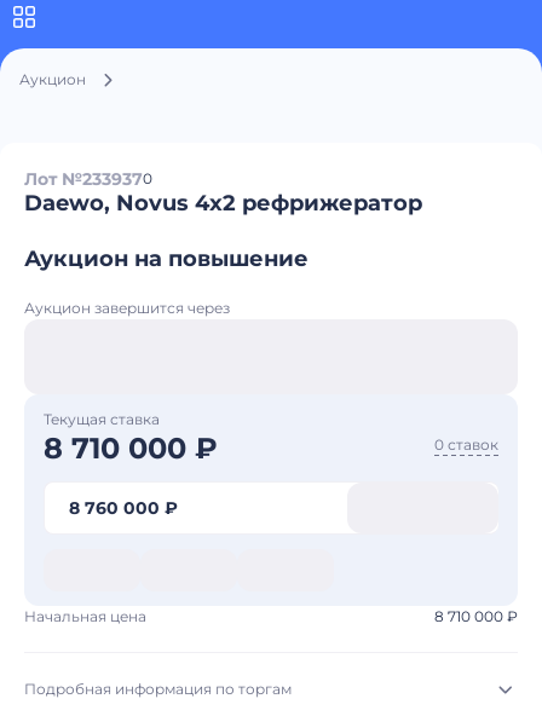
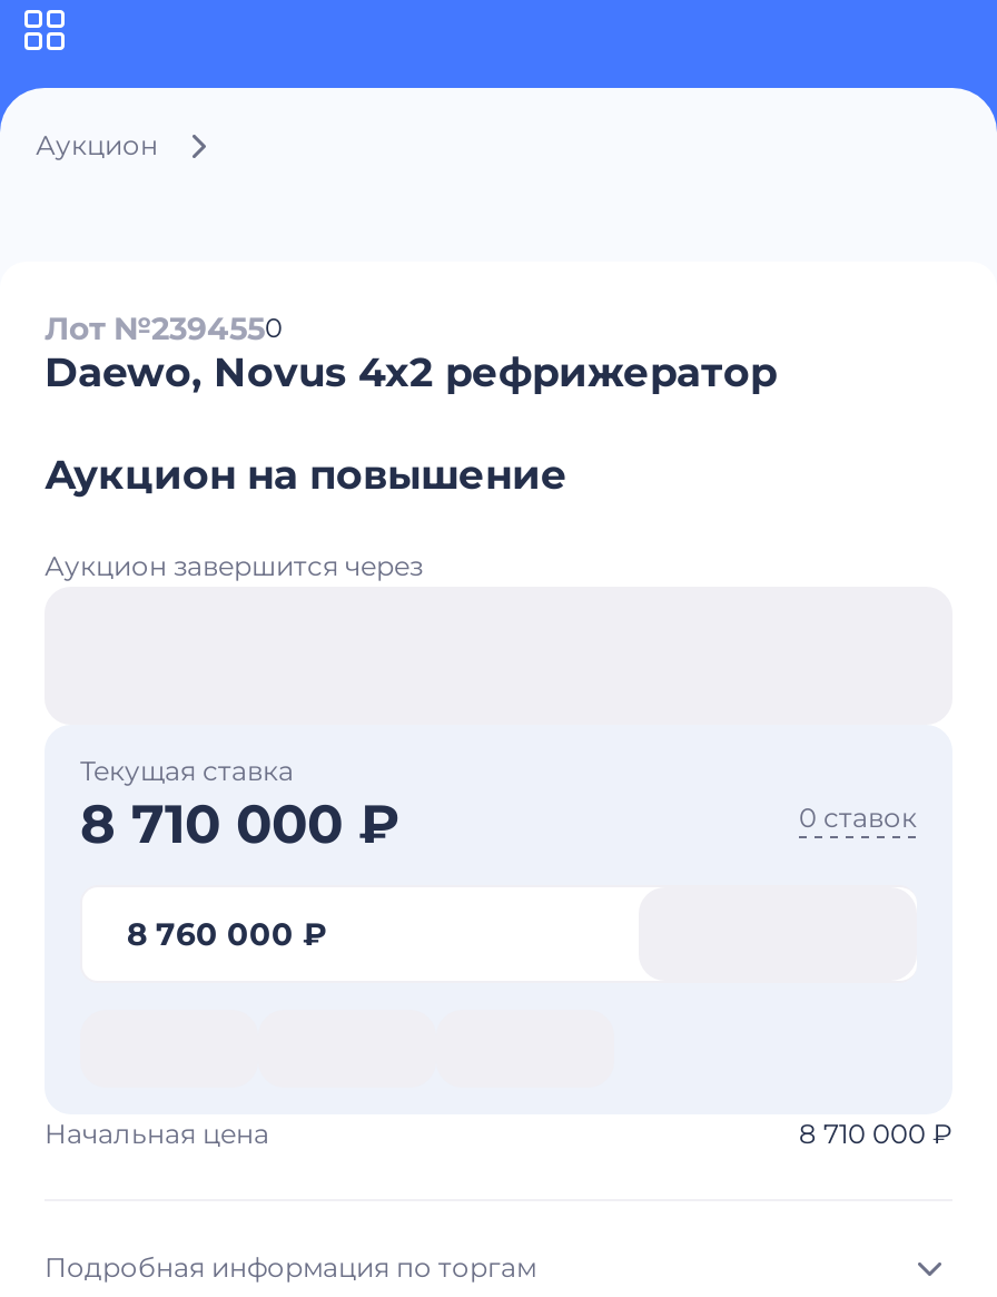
- Лот №2339370
+ Лот №2394550
